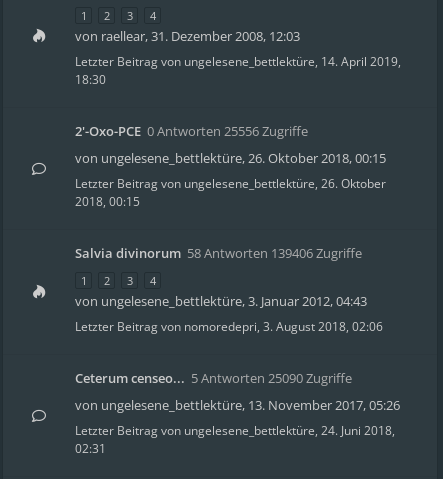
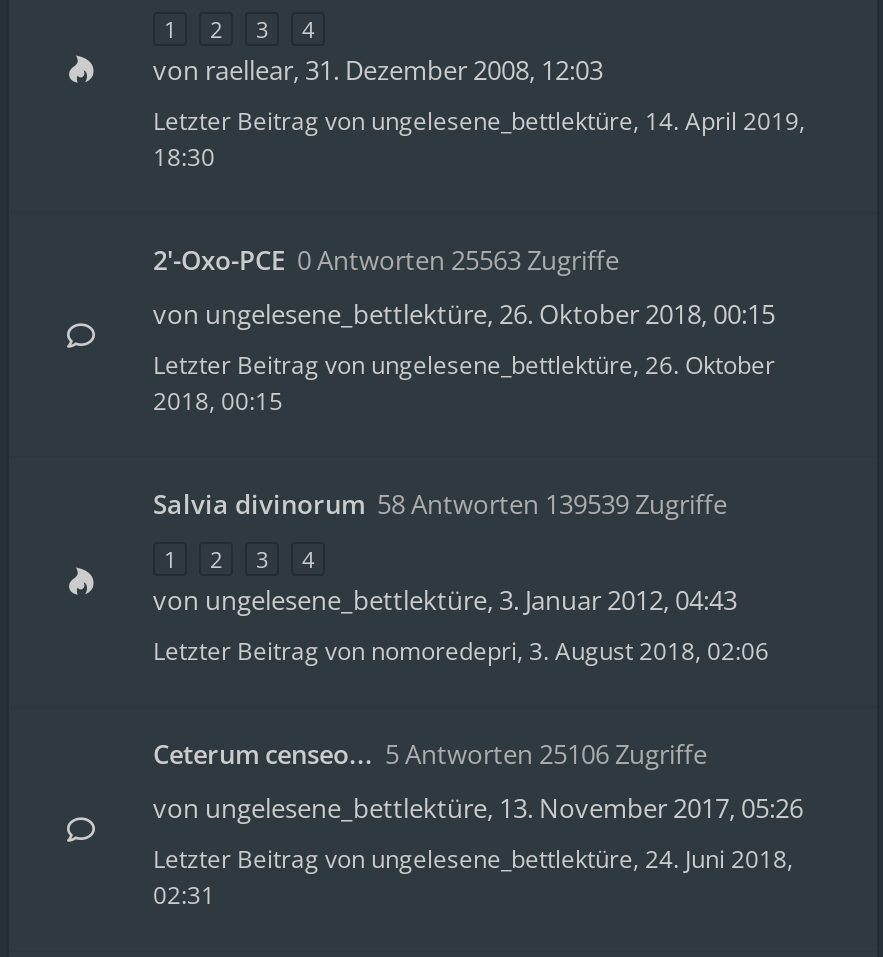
- 2'-Oxo-PCE 0 Antworten 25556 Zugriffe
+ 2'-Oxo-PCE 0 Antworten 25563 Zugriffe

- Salvia divinorum 58 Antworten 139406 Zugriffe
+ Salvia divinorum 58 Antworten 139539 Zugriffe

- Ceterum censeo... 5 Antworten 25090 Zugriffe
+ Ceterum censeo... 5 Antworten 25106 Zugriffe
